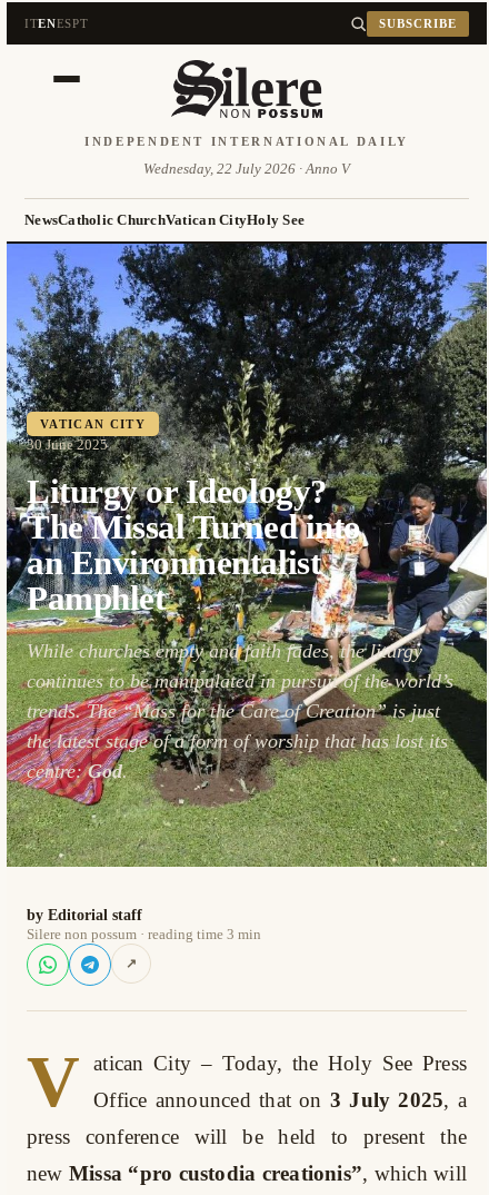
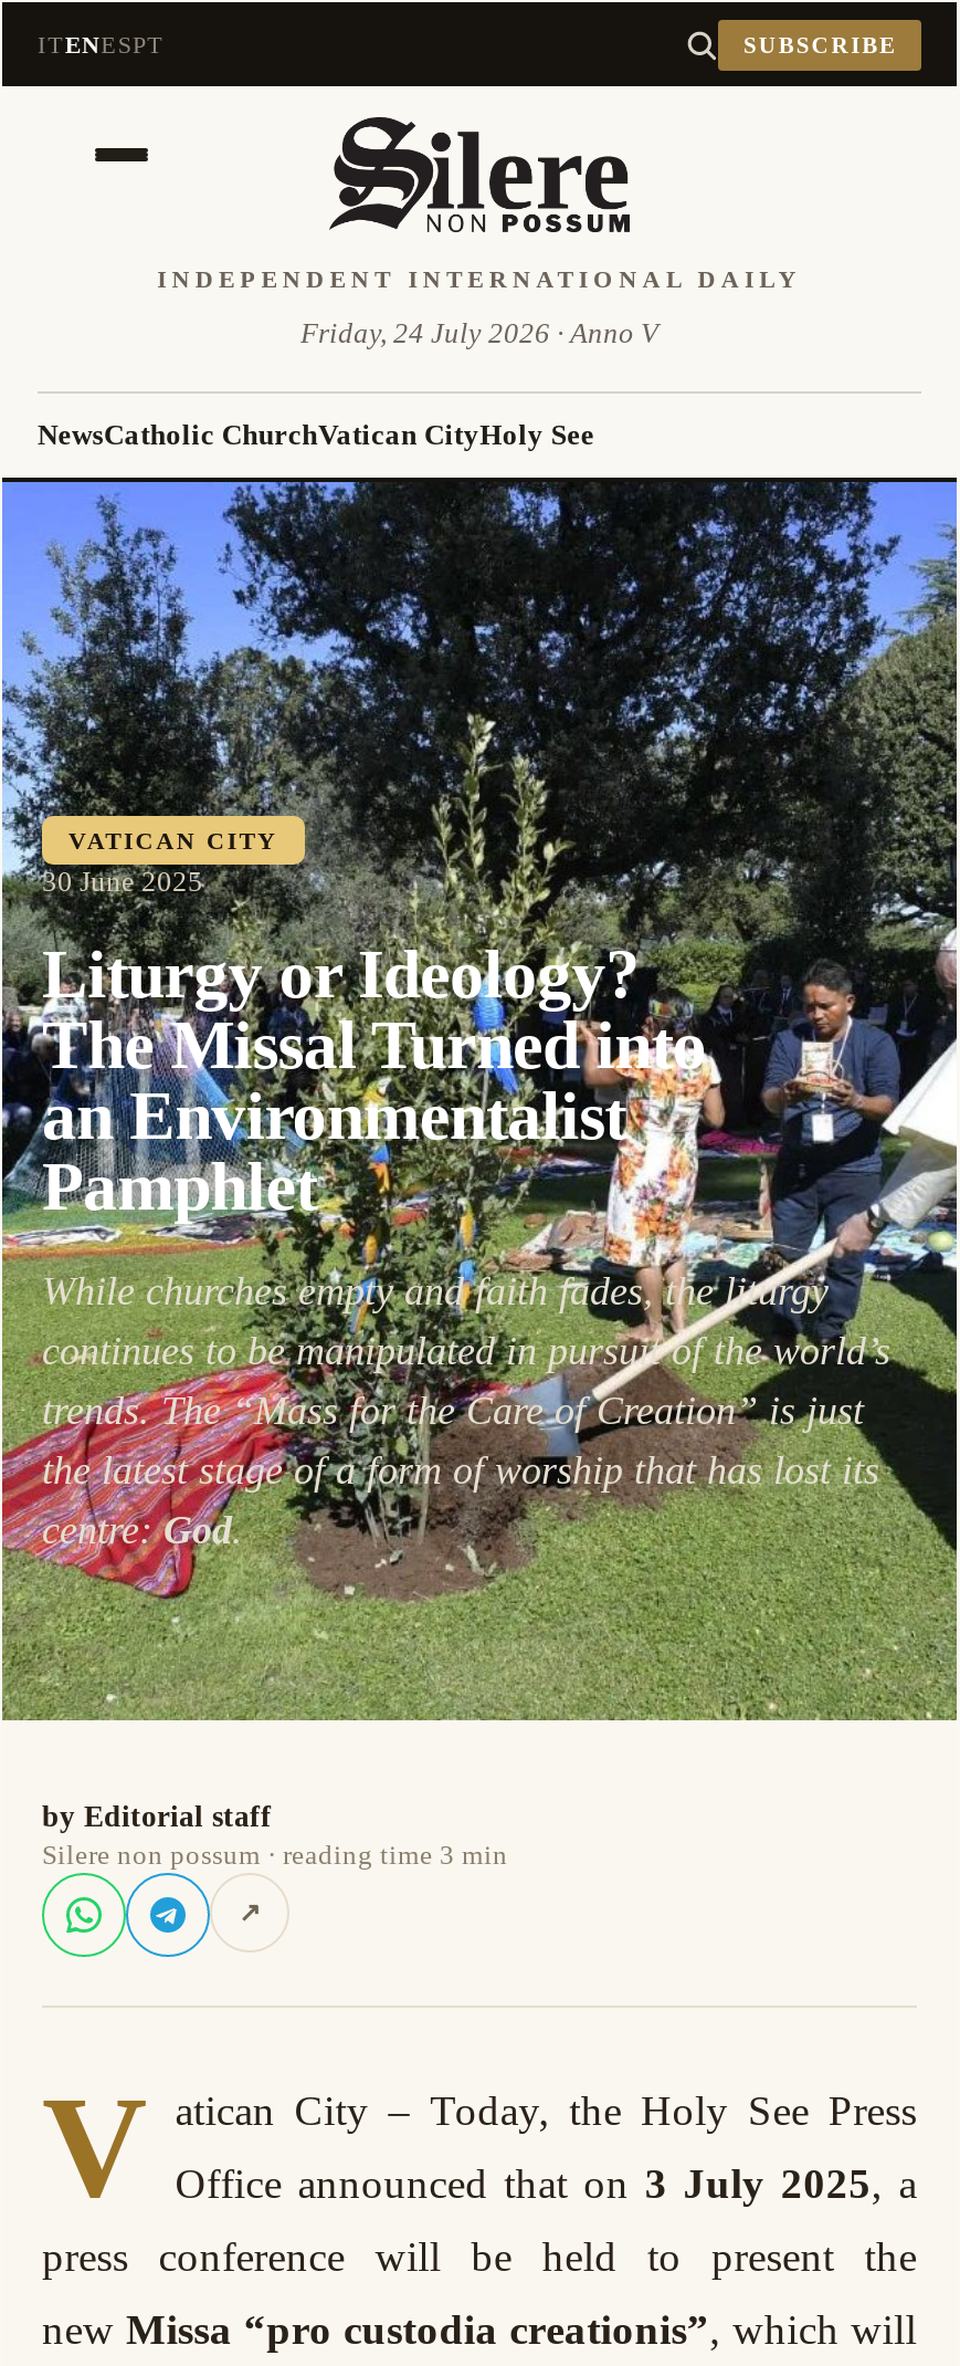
- Wednesday, 22 July 2026 · Anno V
+ Friday, 24 July 2026 · Anno V
